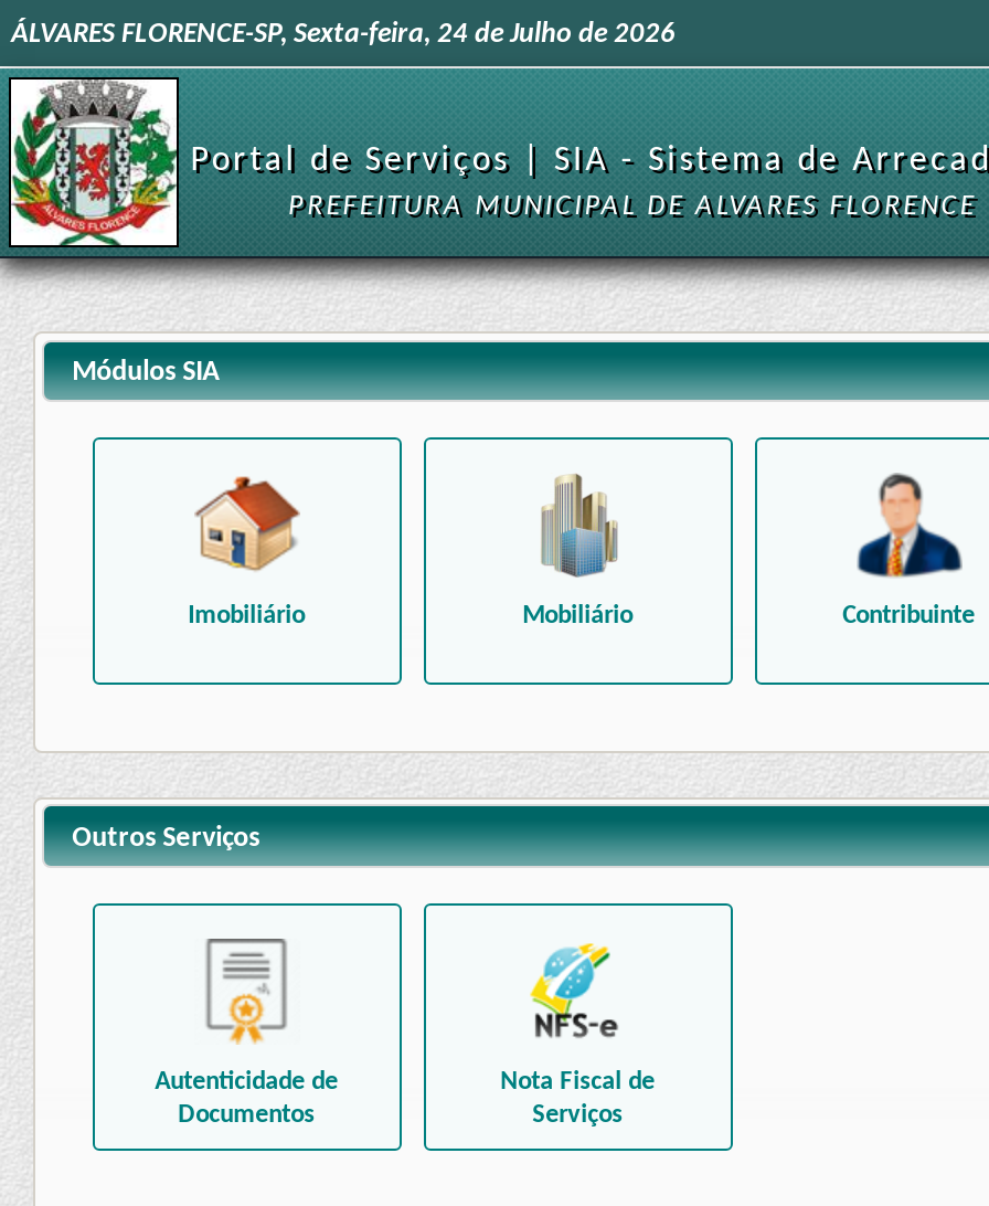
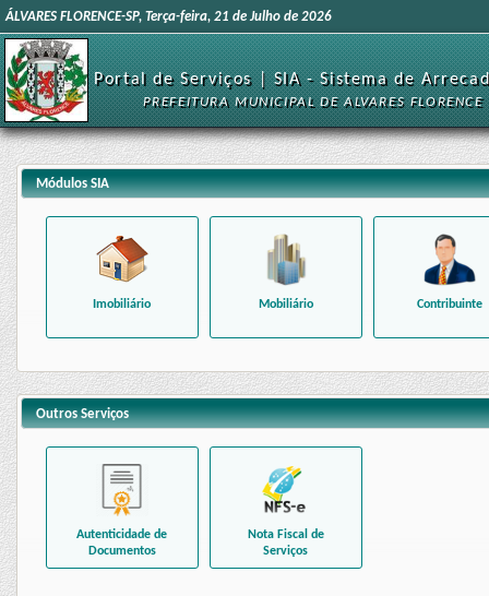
- ÁLVARES FLORENCE-SP, Sexta-feira, 24 de Julho de 2026
+ ÁLVARES FLORENCE-SP, Terça-feira, 21 de Julho de 2026
